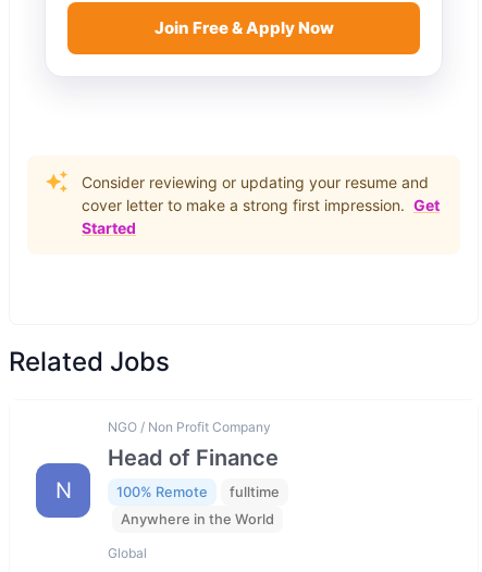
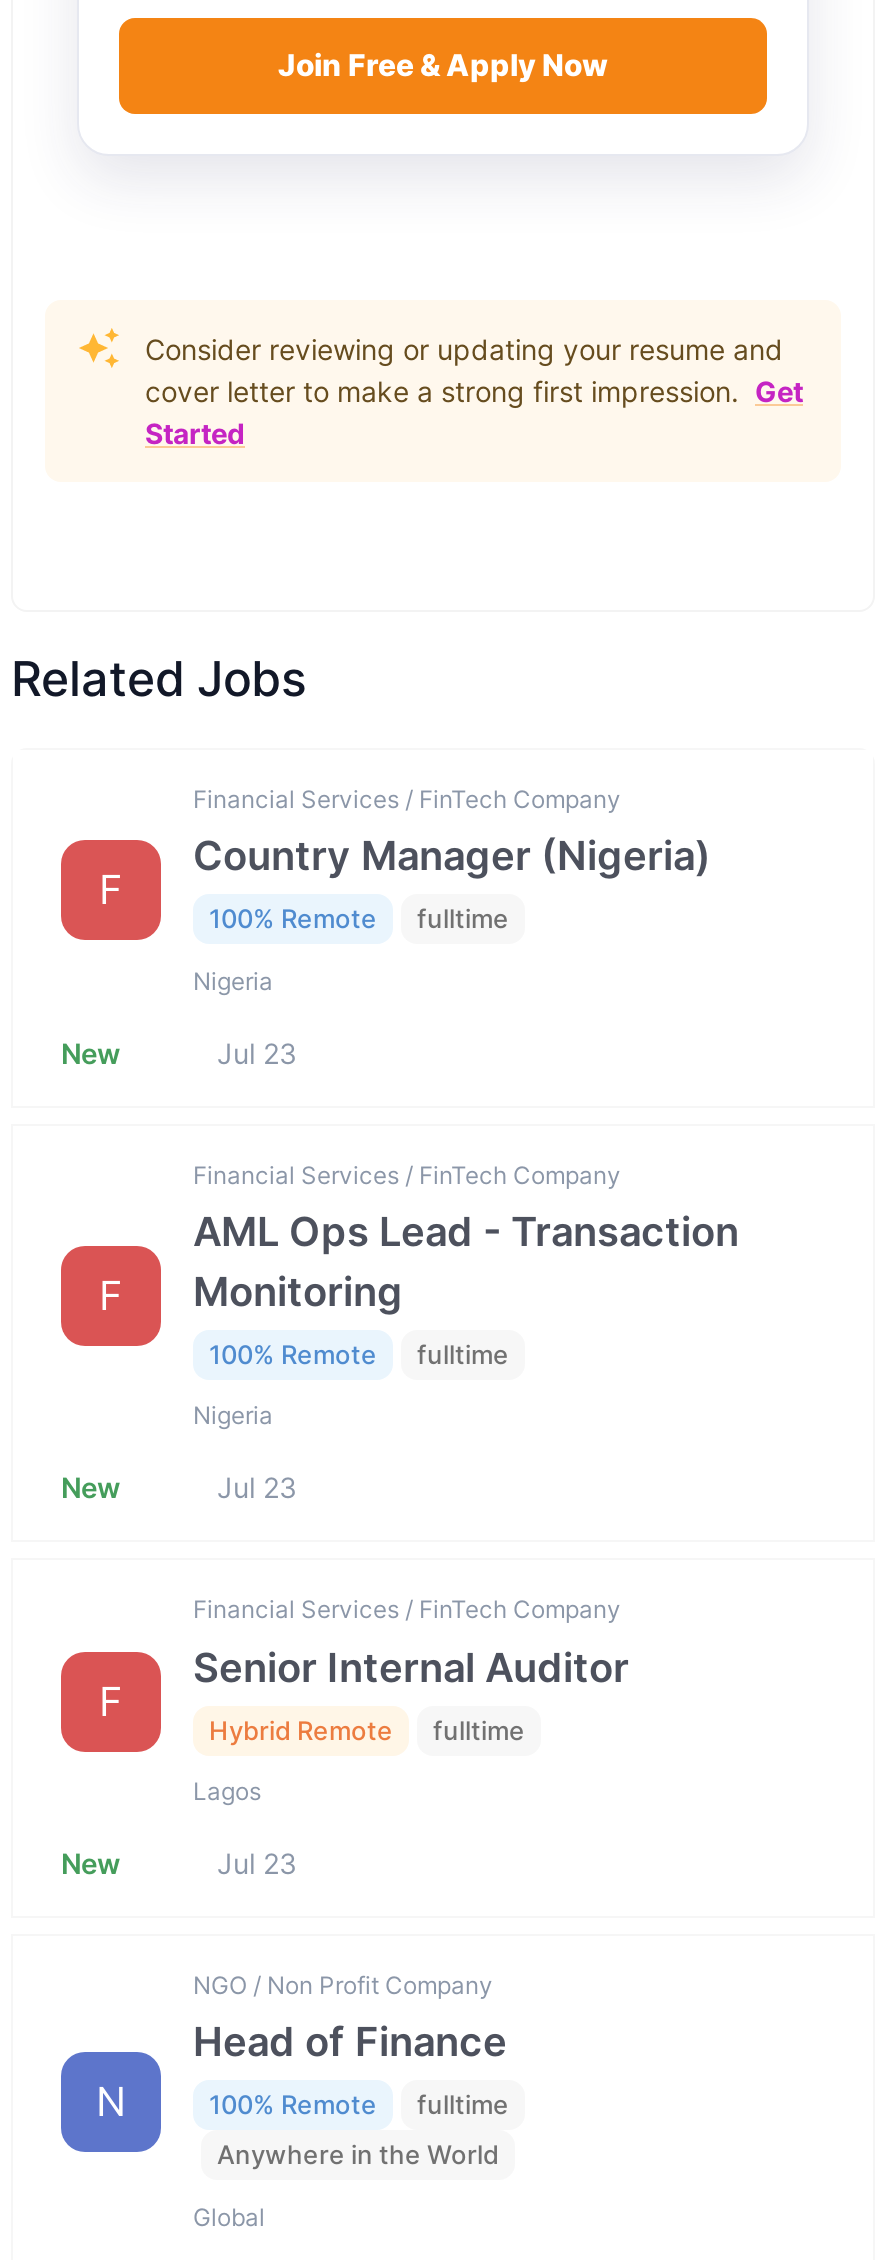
+ Financial Services / FinTech Company
+ Country Manager (Nigeria)
+ 100% Remote
+ fulltime
+ Nigeria
+ New
+ Jul 23

+ Financial Services / FinTech Company
+ AML Ops Lead - Transaction
+ Monitoring
+ 100% Remote
+ fulltime
+ Nigeria
+ New
+ Jul 23

+ Financial Services / FinTech Company
+ Senior Internal Auditor
+ Hybrid Remote
+ fulltime
+ Lagos
+ New
+ Jul 23

+ F

+ F

+ F
